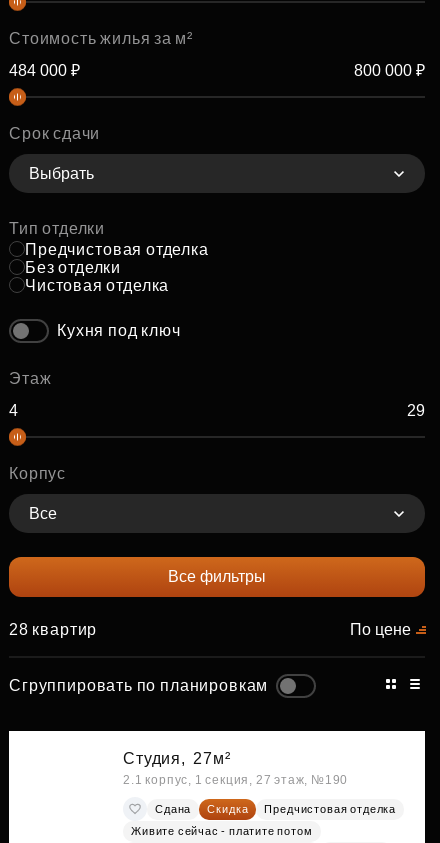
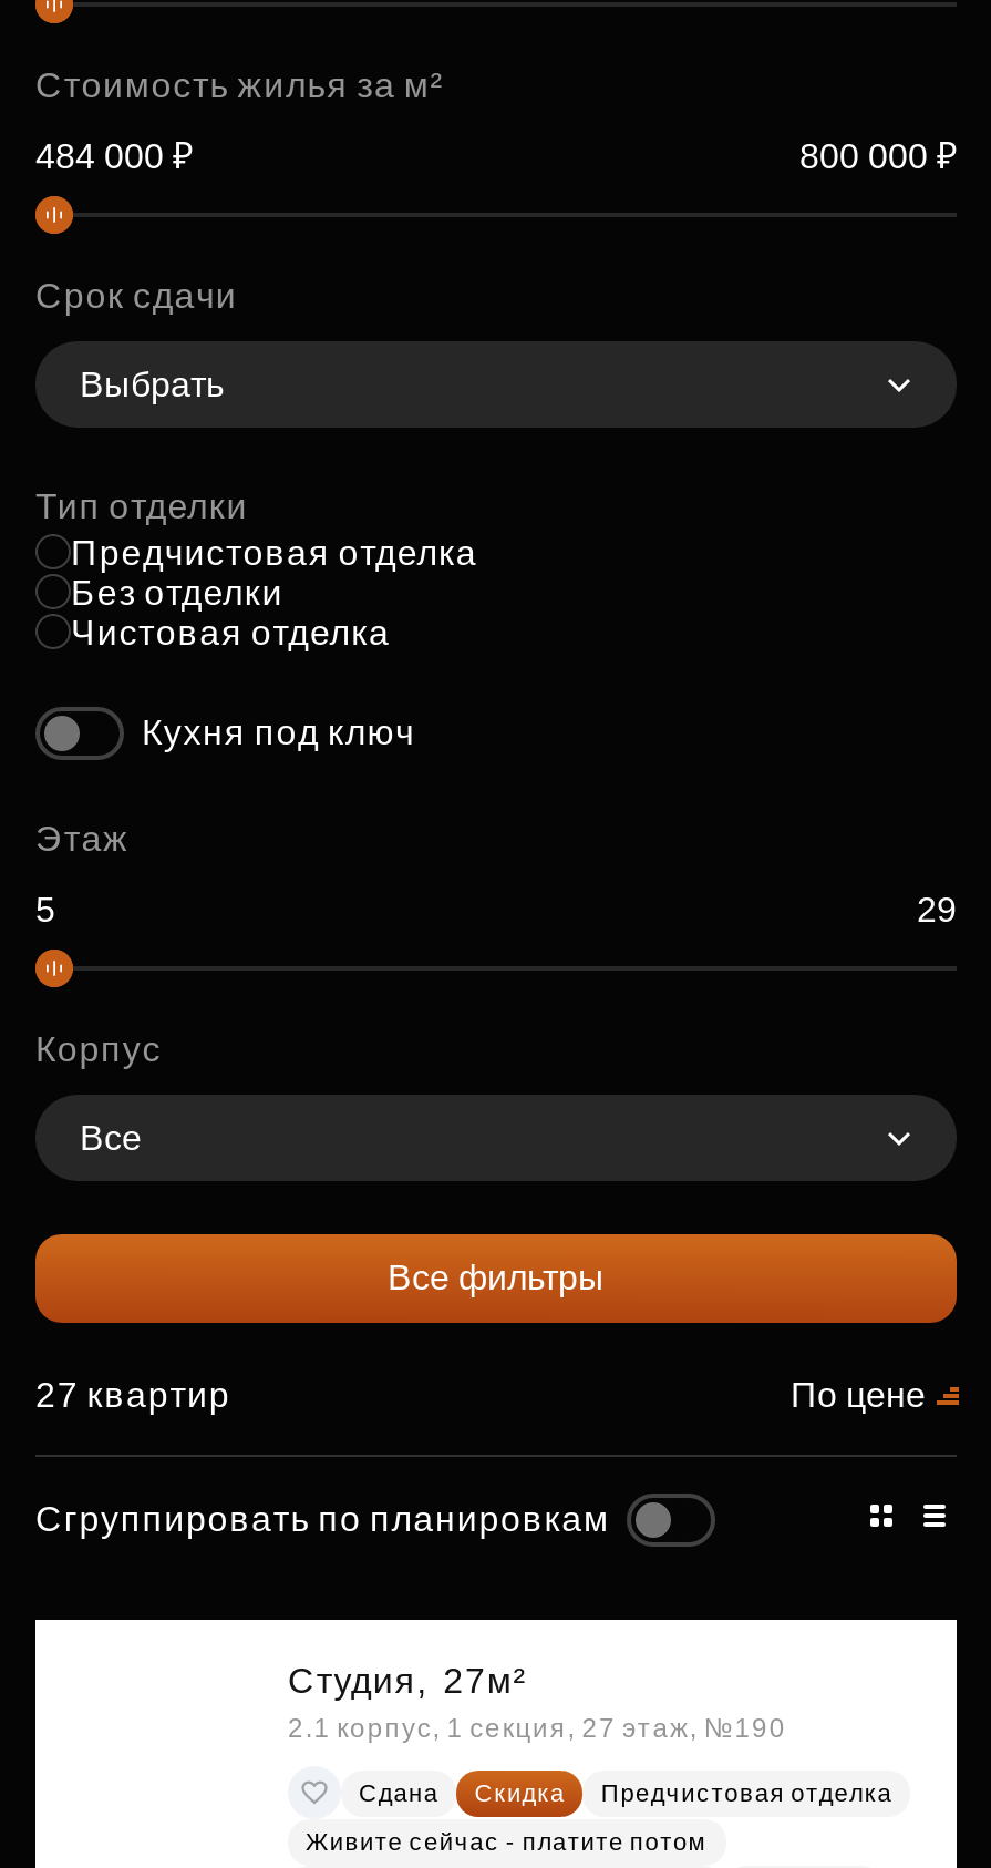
- 28 квартир
+ 27 квартир
